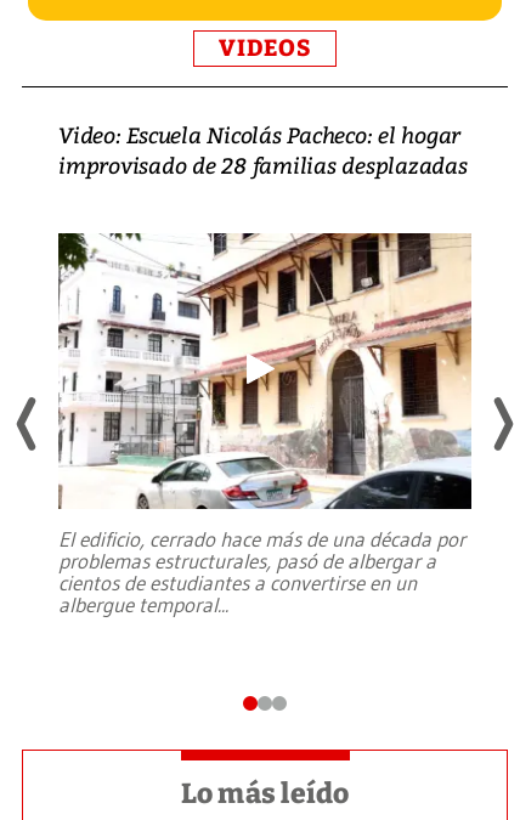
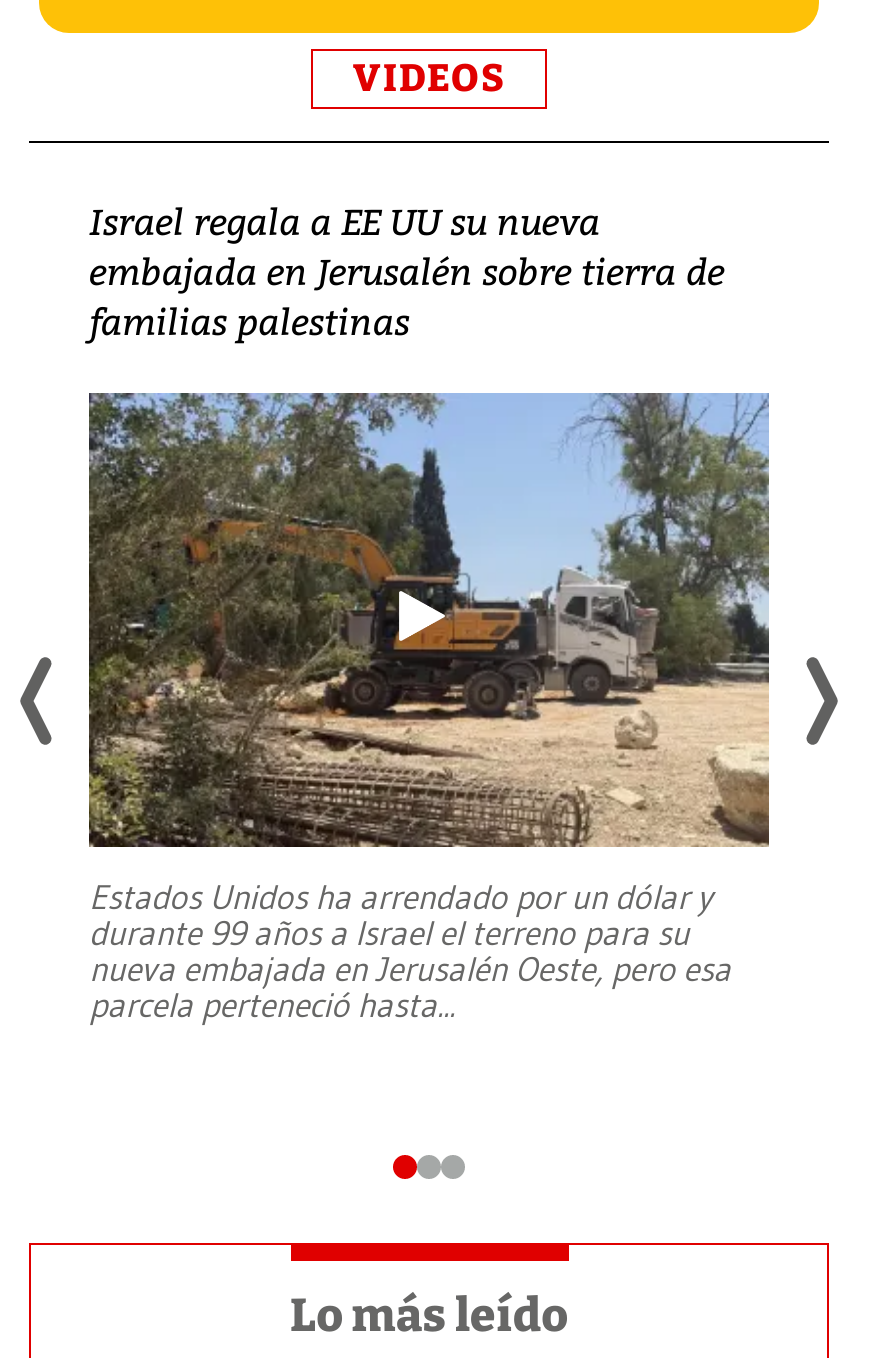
- Video: Escuela Nicolás Pacheco: el hogar
- improvisado de 28 familias desplazadas
+ Israel regala a EE UU su nueva
+ embajada en Jerusalén sobre tierra de
+ familias palestinas

- [image]
- El edificio, cerrado hace más de una década por
- problemas estructurales, pasó de albergar a
- cientos de estudiantes a convertirse en un
- albergue temporal...
+ [image]
+ Estados Unidos ha arrendado por un dólar y
+ durante 99 años a Israel el terreno para su
+ nueva embajada en Jerusalén Oeste, pero esa
+ parcela perteneció hasta...
